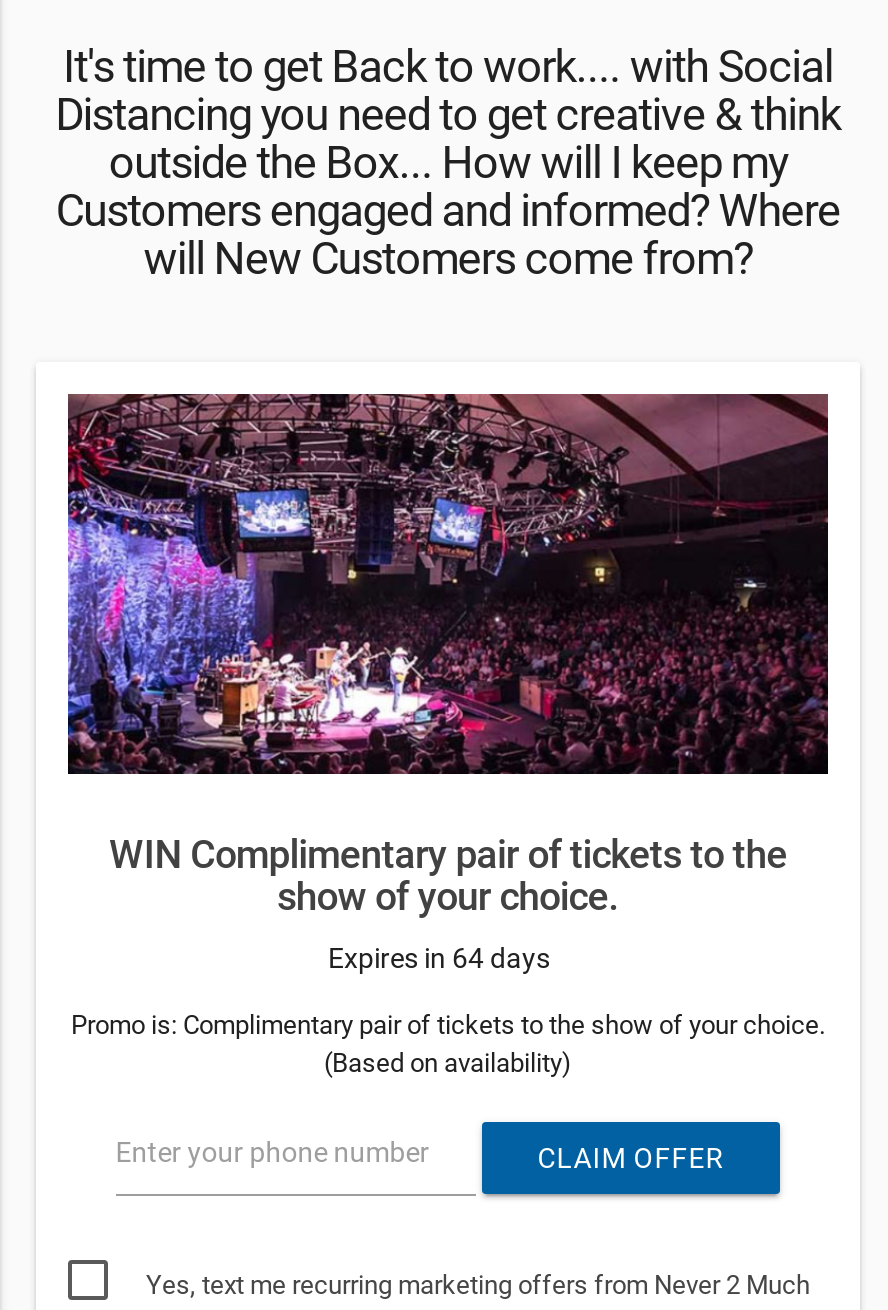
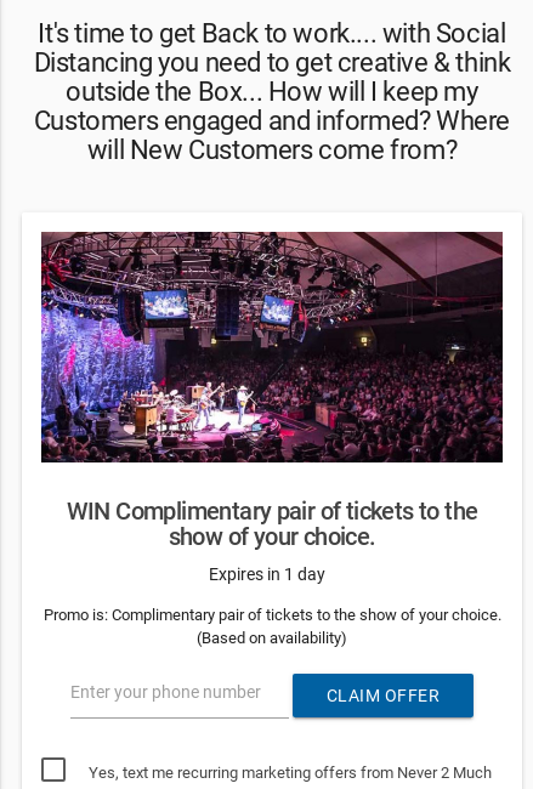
- Expires in 64 days
+ Expires in 1 day
